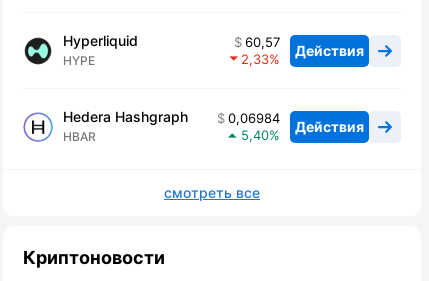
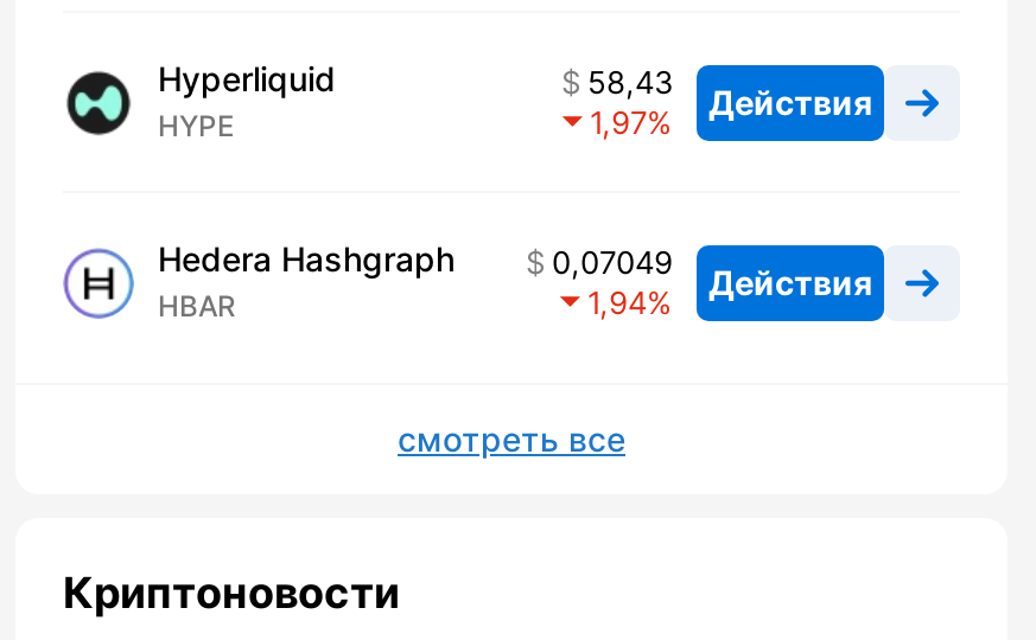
- 60,57 Действия
+ 58,43 Действия

- 2,33
+ 1,97

- 0,06984 Действия
+ 0,07049 Действия

- 5,40
+ 1,94
